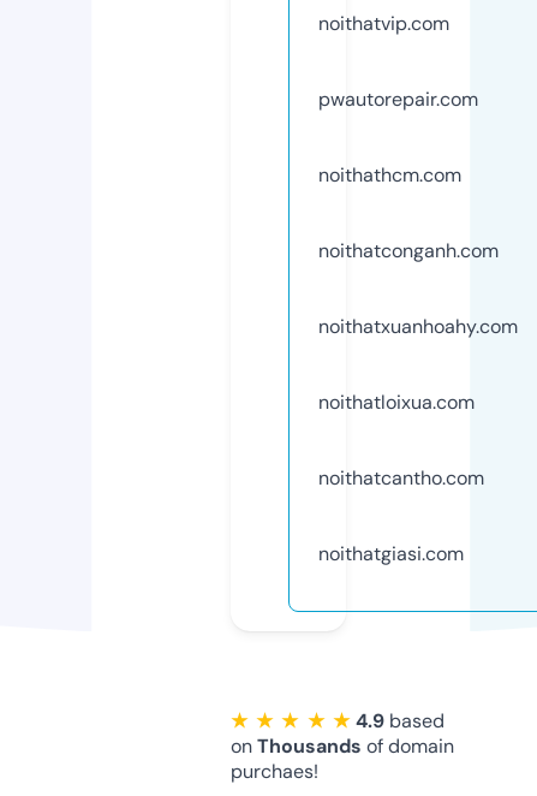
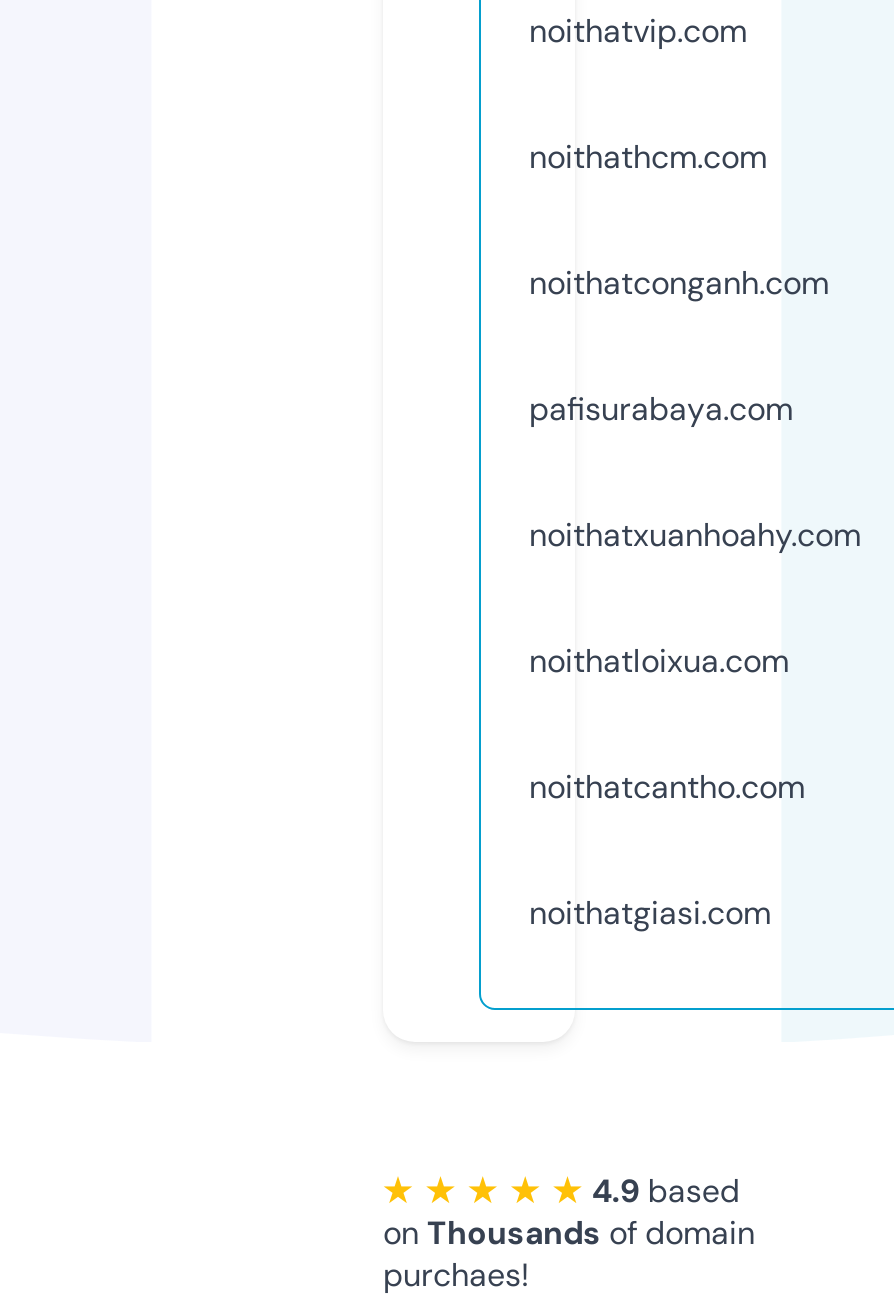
- pwautorepair.com

moved up: noithathcm.com | noithatconganh.com

+ pafisurabaya.com
